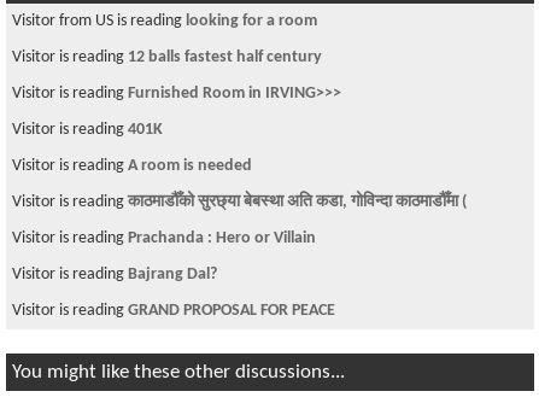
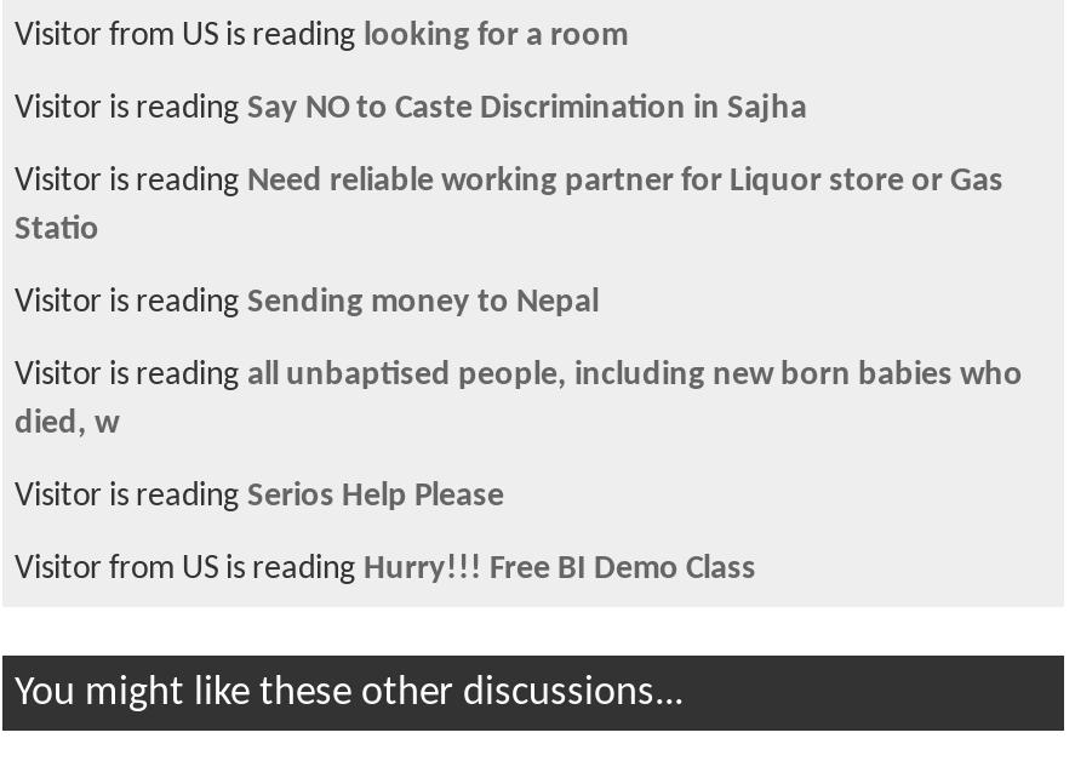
- Visitor is reading 12 balls fastest half century
- Visitor is reading Furnished Room in IRVING>>>
- Visitor is reading 401K
- Visitor is reading A room is needed
- Visitor is reading काठमाडौँको सुरछ्या बेबस्था अति कडा, गोविन्दा काठमाडौँमा (
- Visitor is reading Prachanda : Hero or Villain
- Visitor is reading Bajrang Dal?
- Visitor is reading GRAND PROPOSAL FOR PEACE
+ Visitor is reading Say NO to Caste Discrimination in Sajha
+ Visitor is reading Need reliable working partner for Liquor store or Gas
+ Statio
+ Visitor is reading Sending money to Nepal
+ Visitor is reading all unbaptised people, including new born babies who
+ died, w
+ Visitor is reading Serios Help Please
+ Visitor from US is reading Hurry!!! Free BI Demo Class
